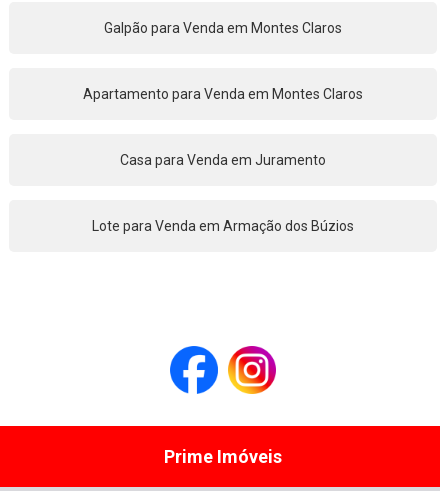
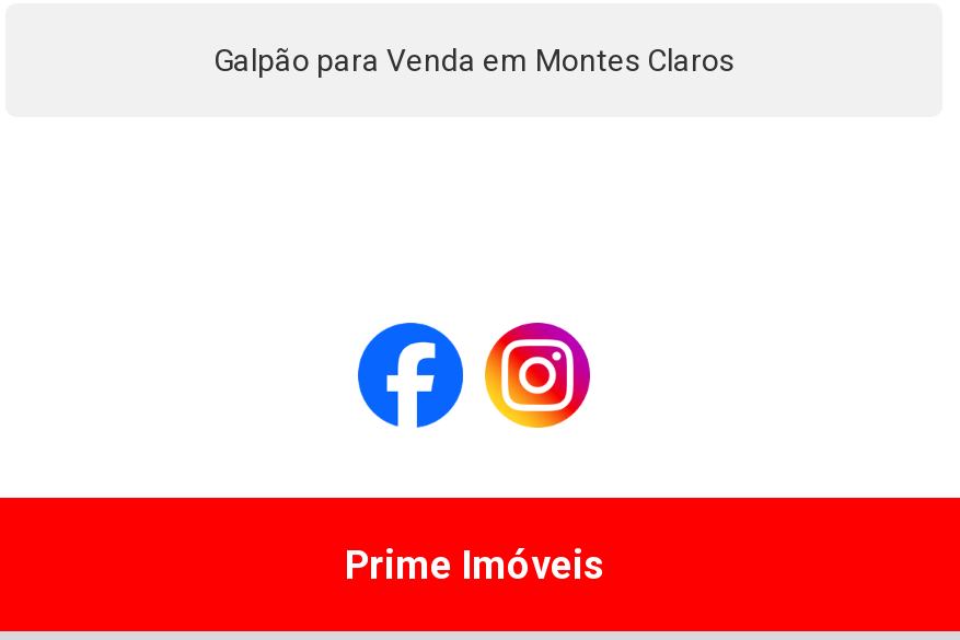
- Apartamento para Venda em Montes Claros

- Casa para Venda em Juramento

- Lote para Venda em Armação dos Búzios
